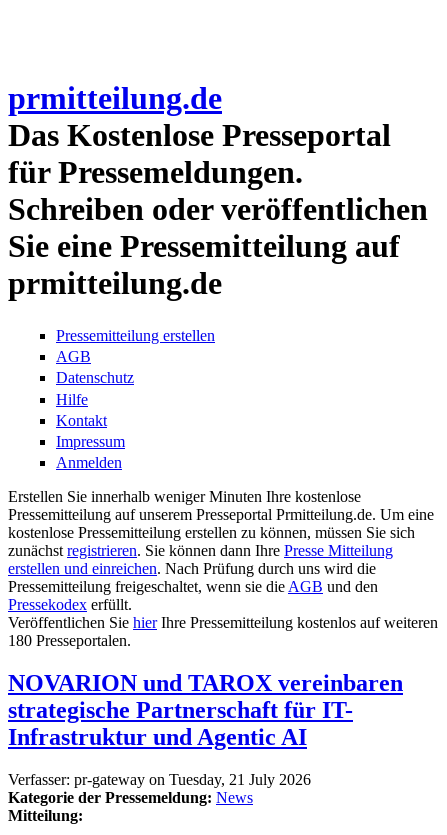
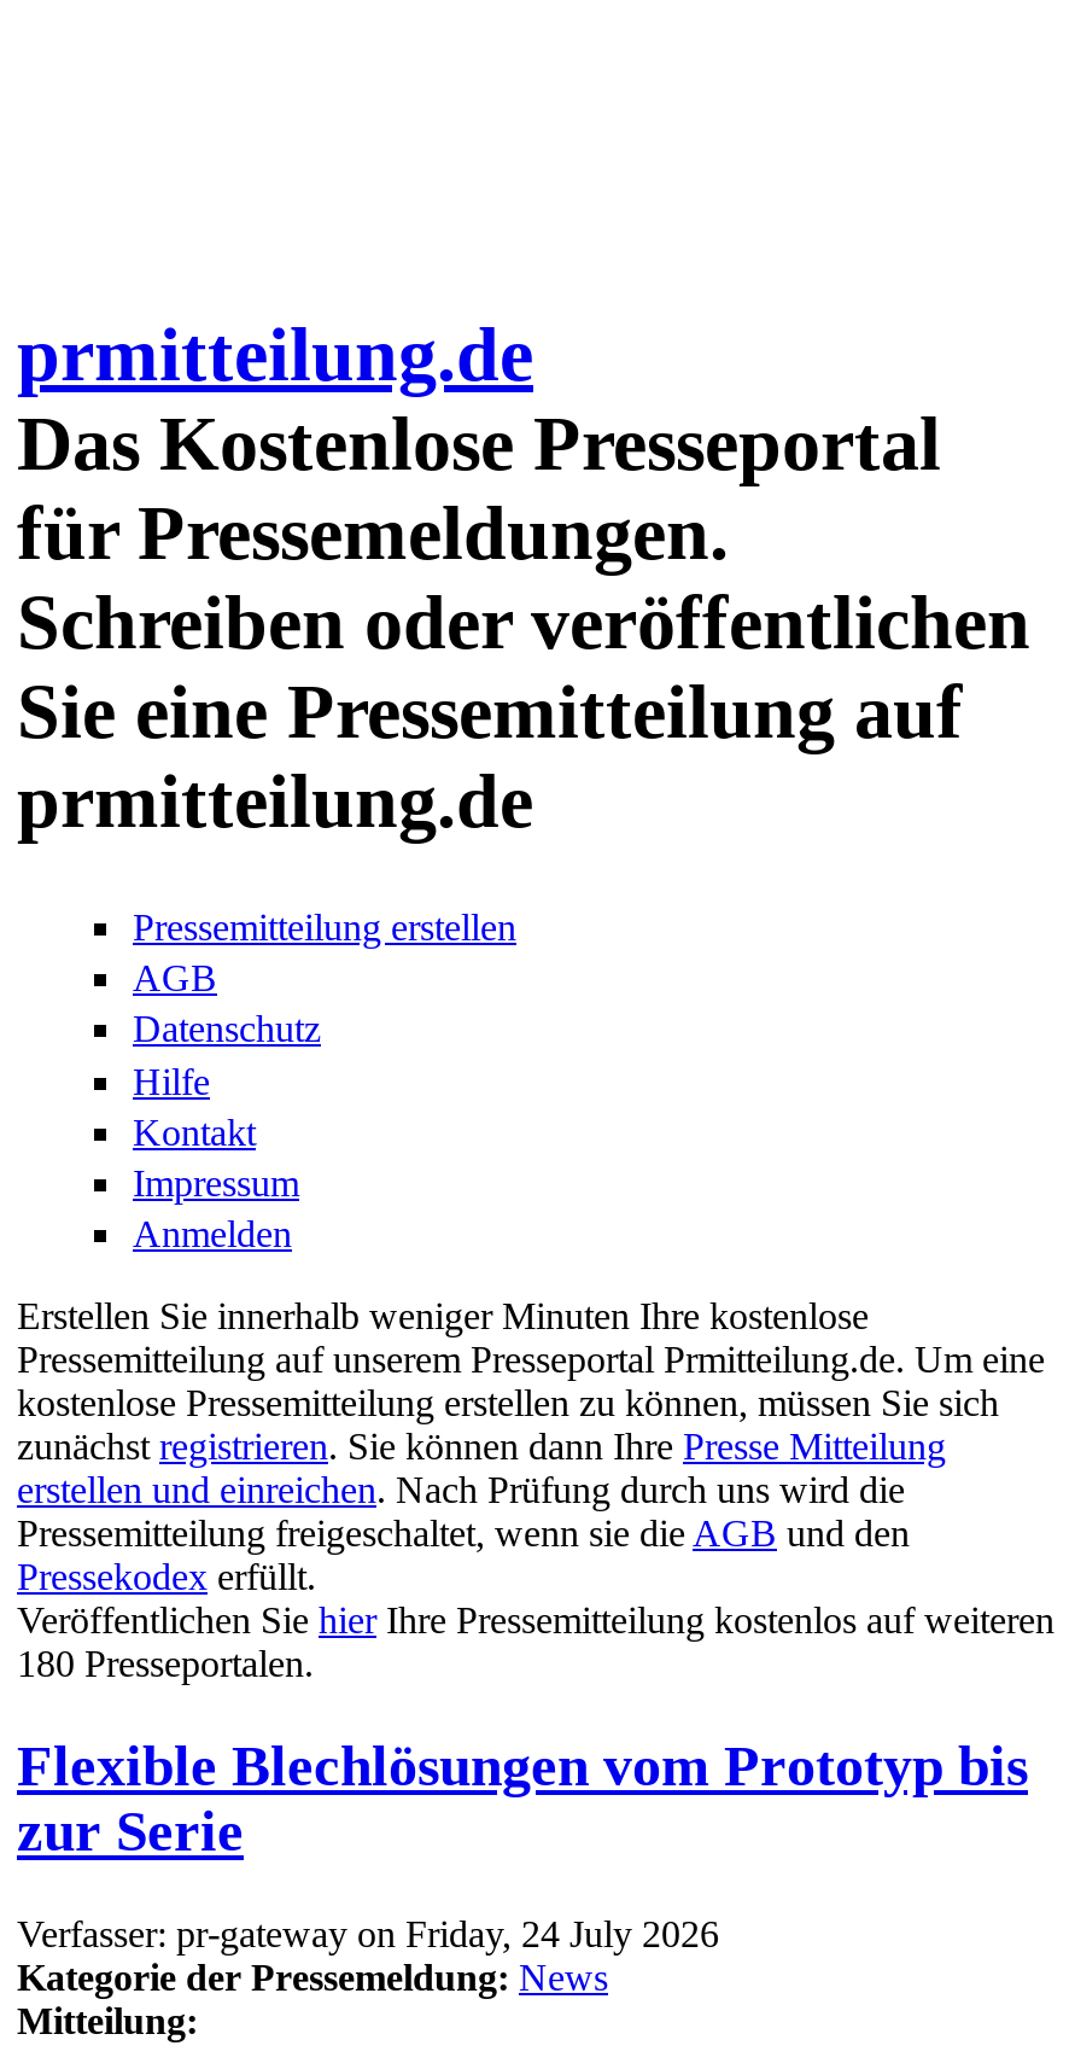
- NOVARION und TAROX vereinbaren
- strategische Partnerschaft für IT-
- Infrastruktur und Agentic AI
+ Flexible Blechlösungen vom Prototyp bis
+ zur Serie

- Verfasser: pr-gateway on Tuesday, 21 July 2026
+ Verfasser: pr-gateway on Friday, 24 July 2026
